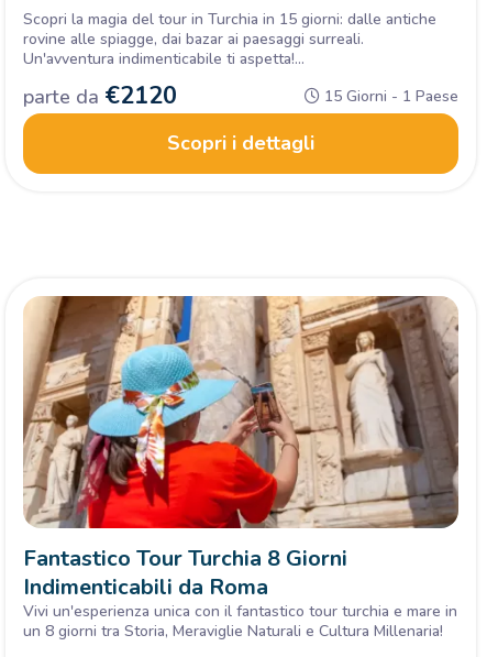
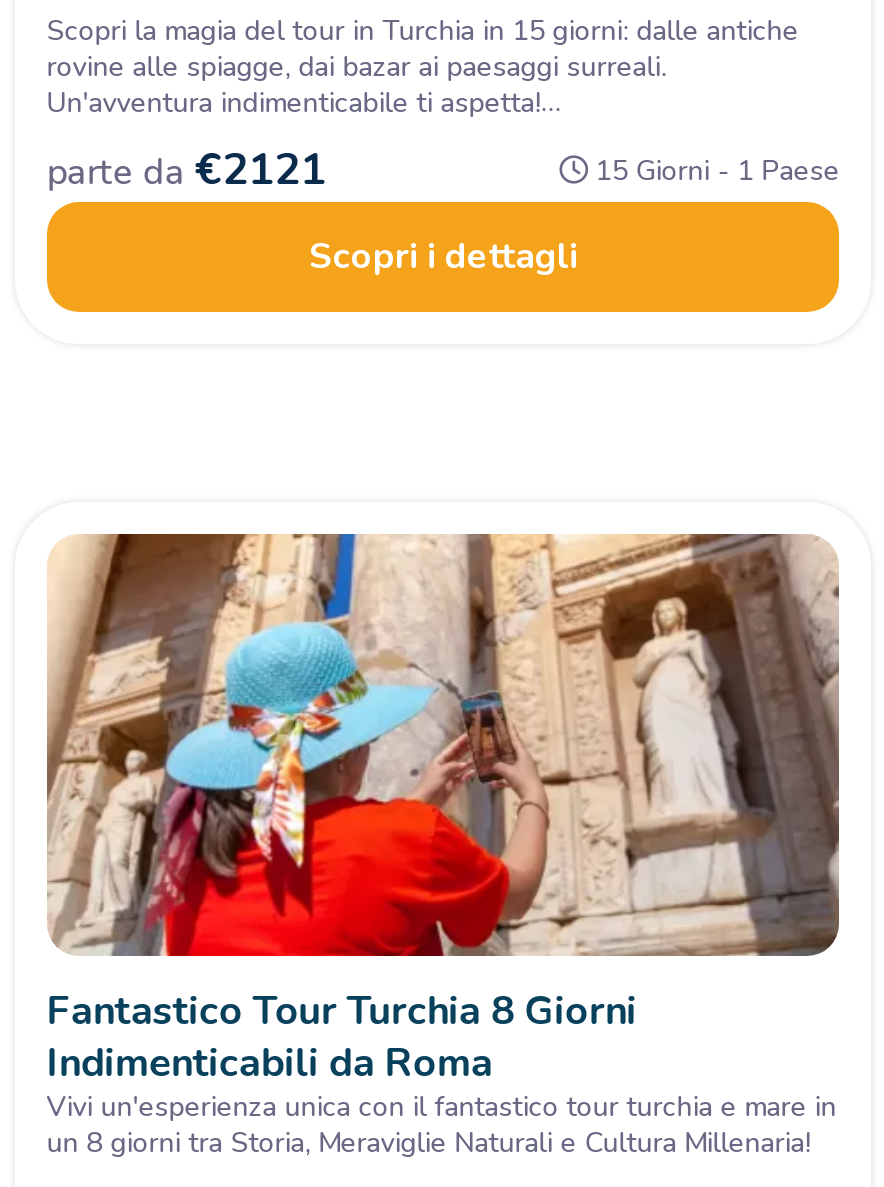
- parte da €2120
+ parte da €2121
